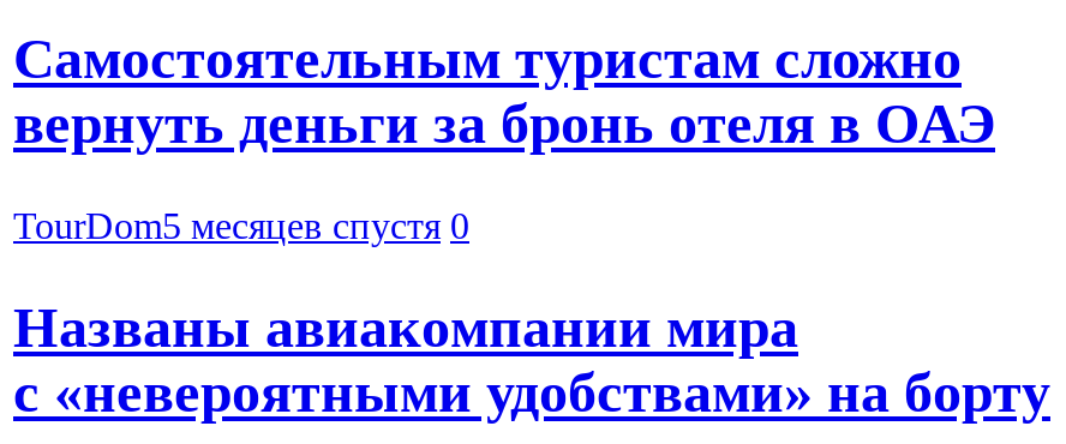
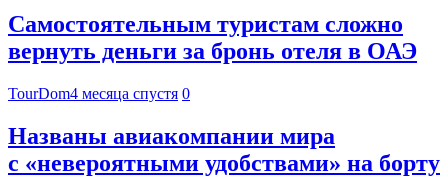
- TourDom5 месяцев спустя 0
+ TourDom4 месяца спустя 0
